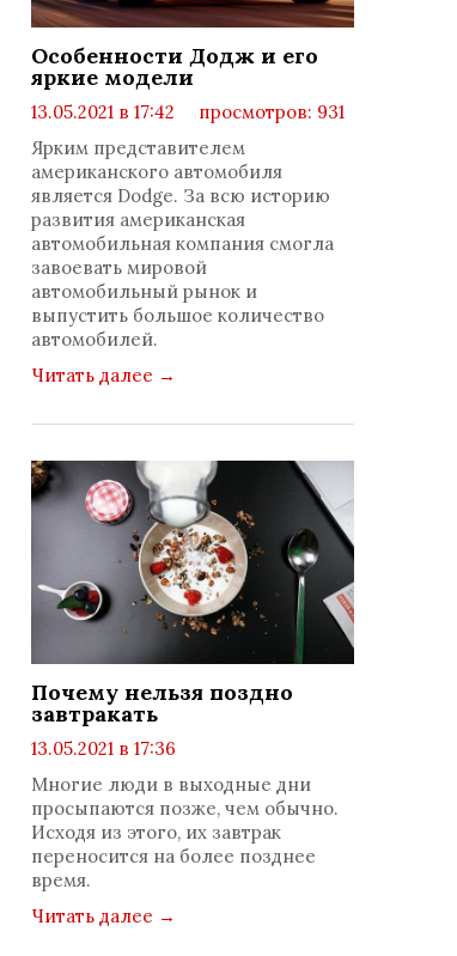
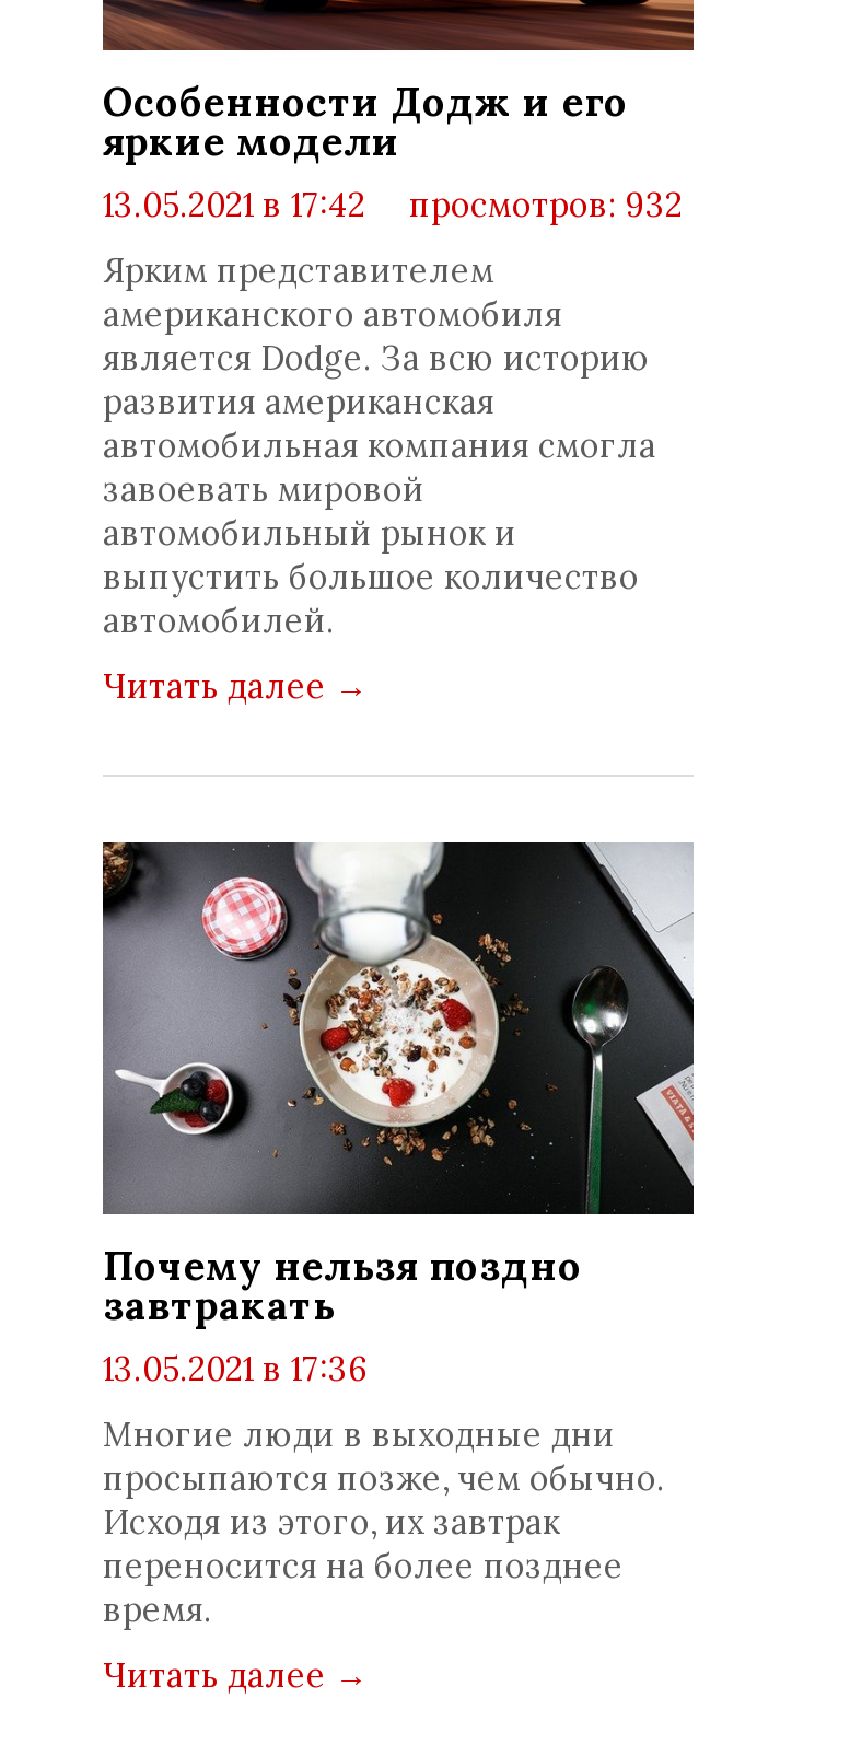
- 13.05.2021 в 17:42 просмотров: 931
+ 13.05.2021 в 17:42 просмотров: 932
